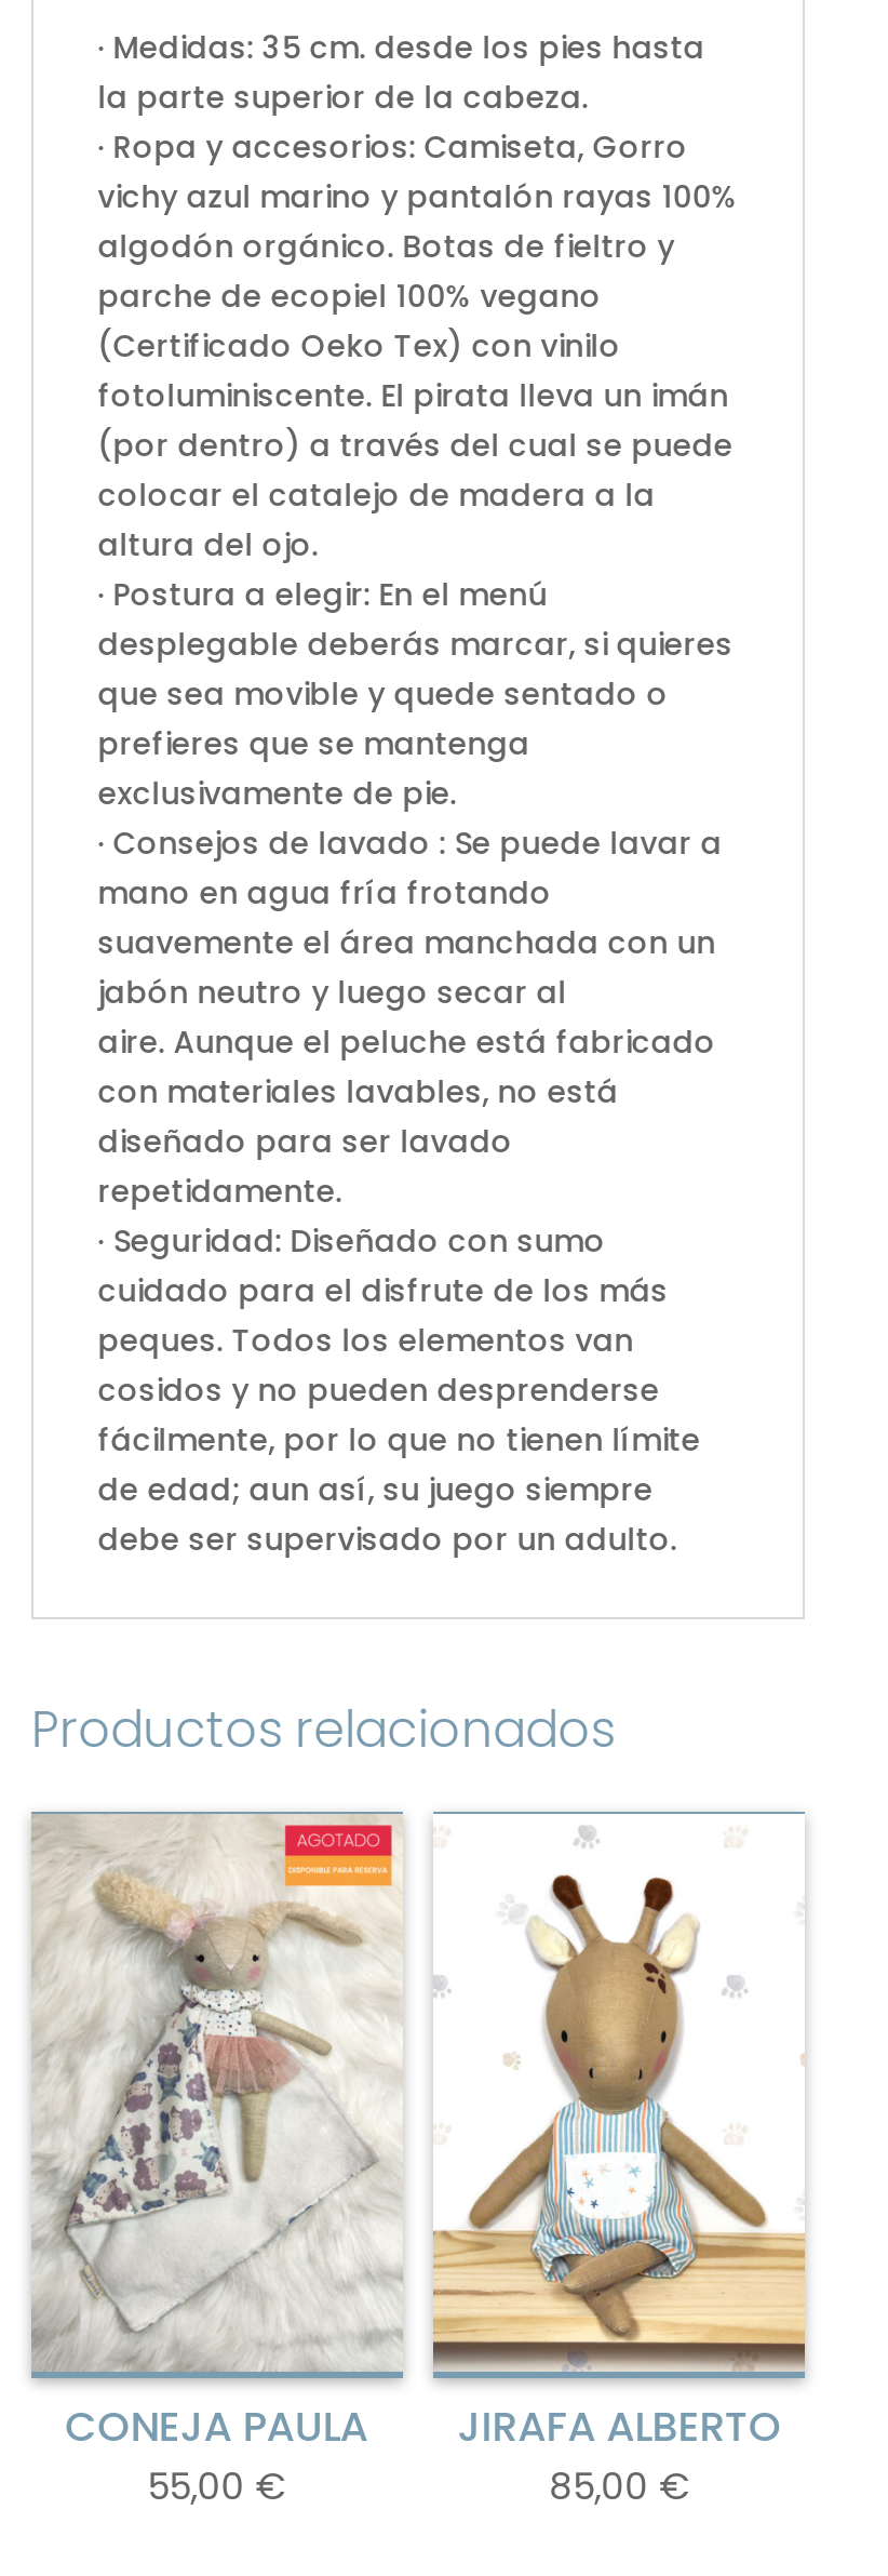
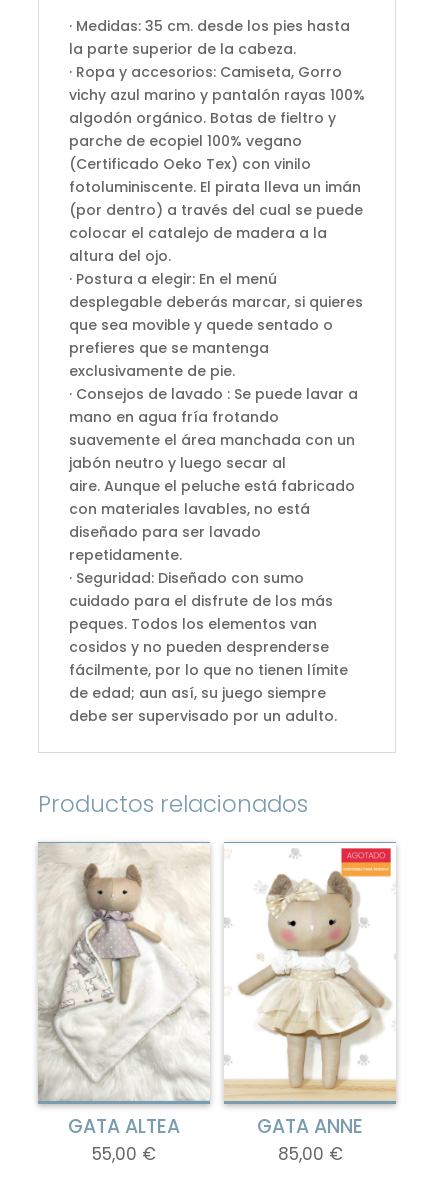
- [image]
- CONEJA PAULA
+ [image]
+ GATA ALTEA

- [image]
- JIRAFA ALBERTO
+ [image]
+ GATA ANNE
